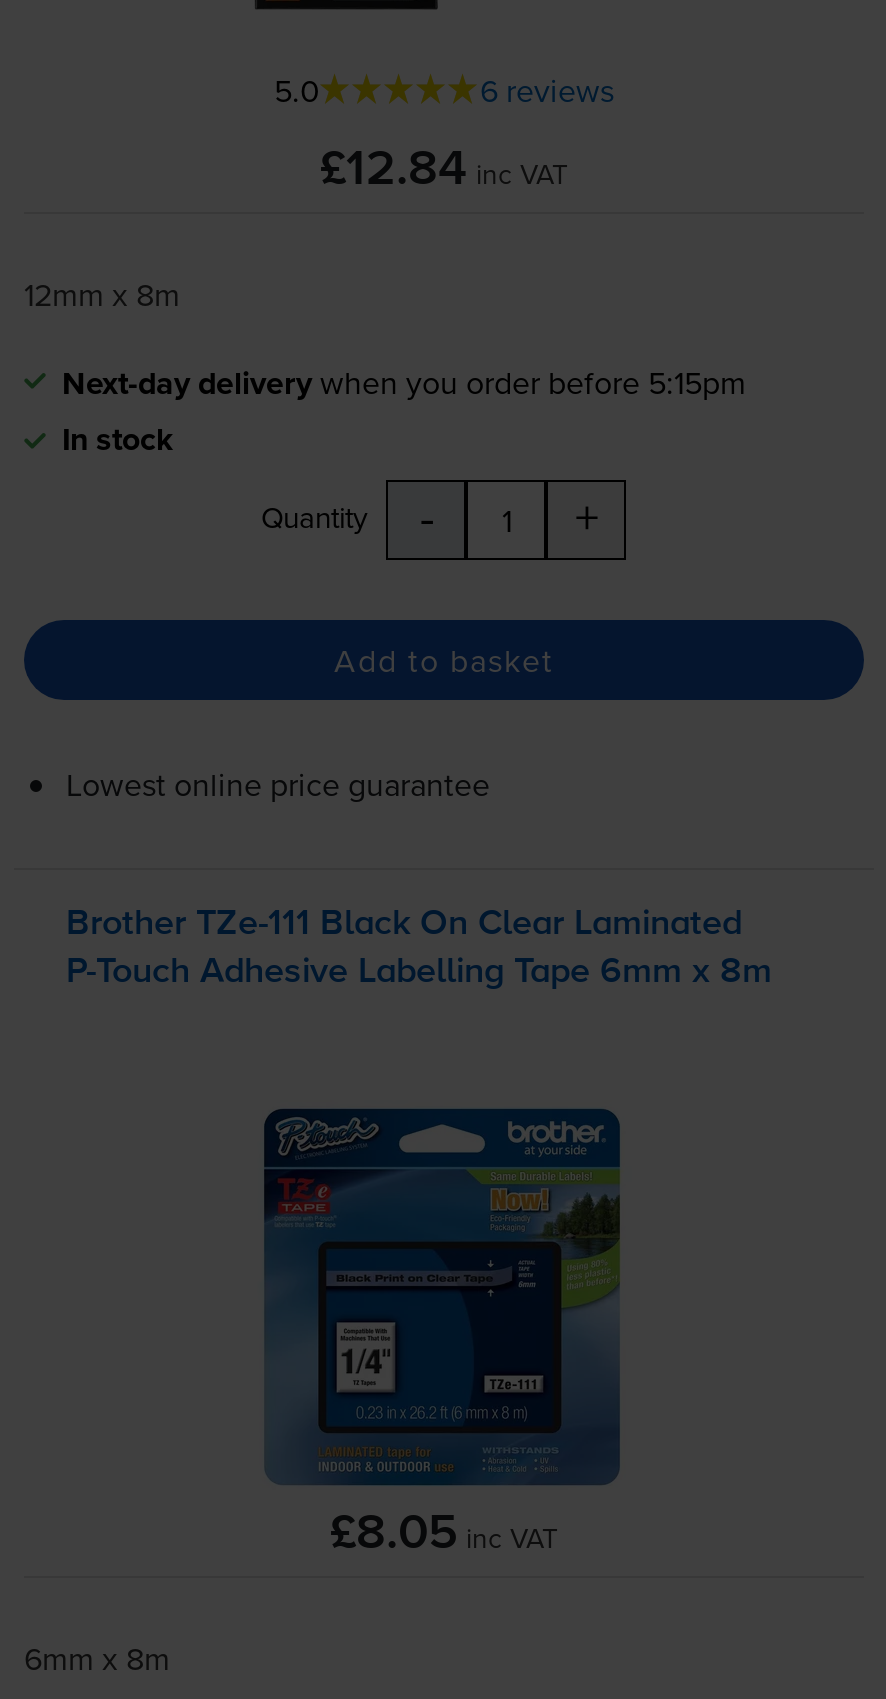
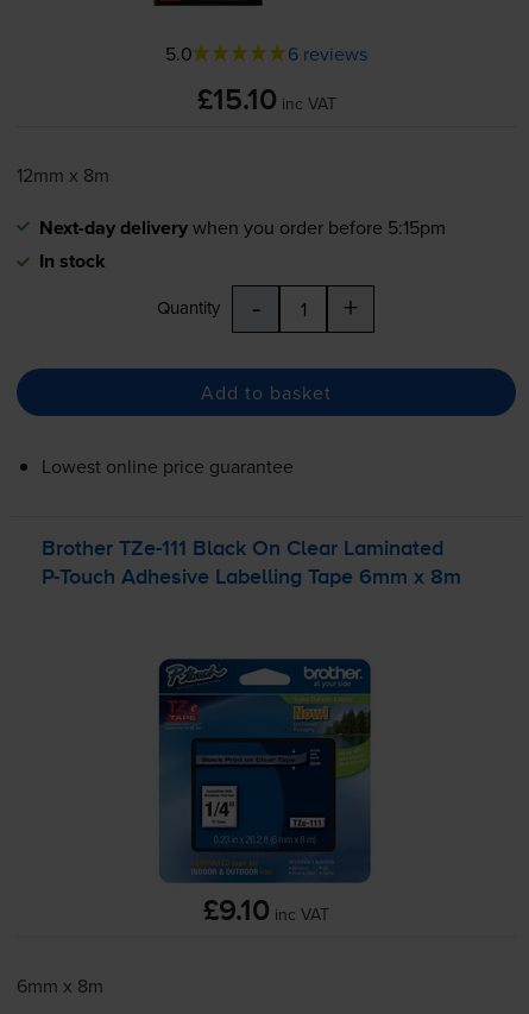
- £12.84 inc VAT
+ £15.10 inc VAT

- £8.05 inc VAT
+ £9.10 inc VAT
